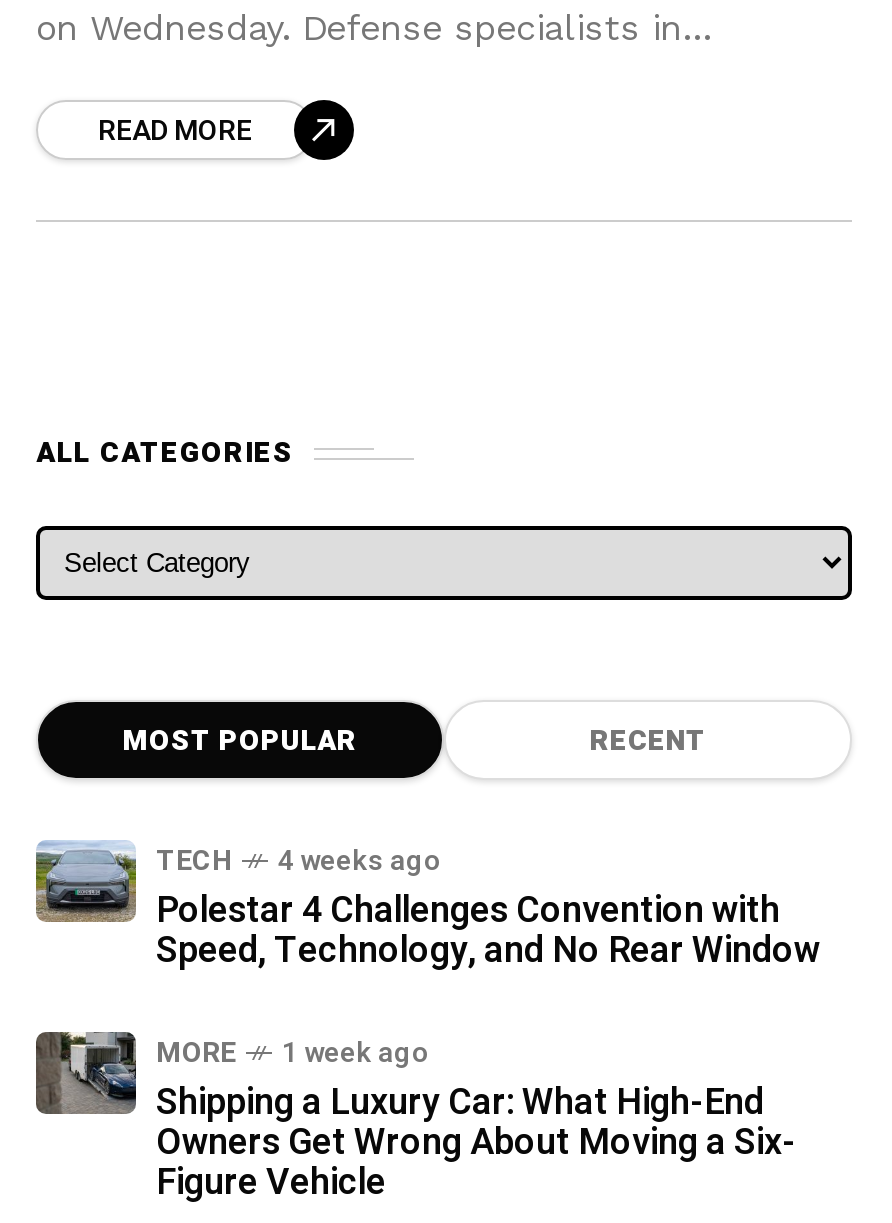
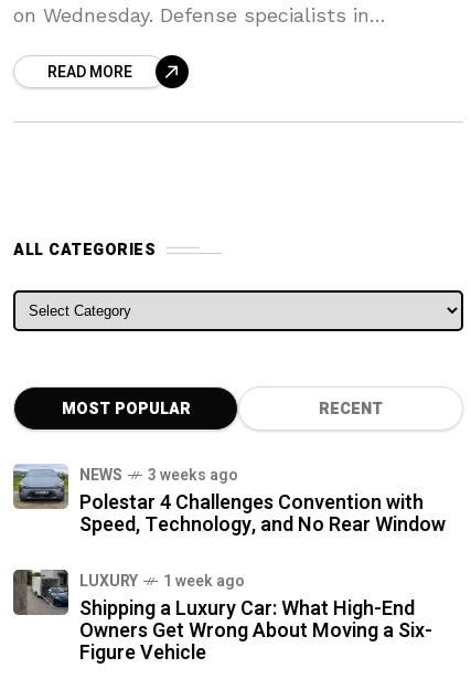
- TECH
- 4 weeks ago
+ NEWS
+ 3 weeks ago

- MORE
+ LUXURY
